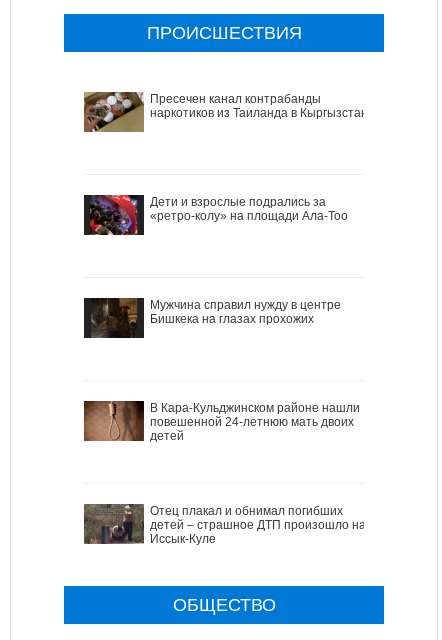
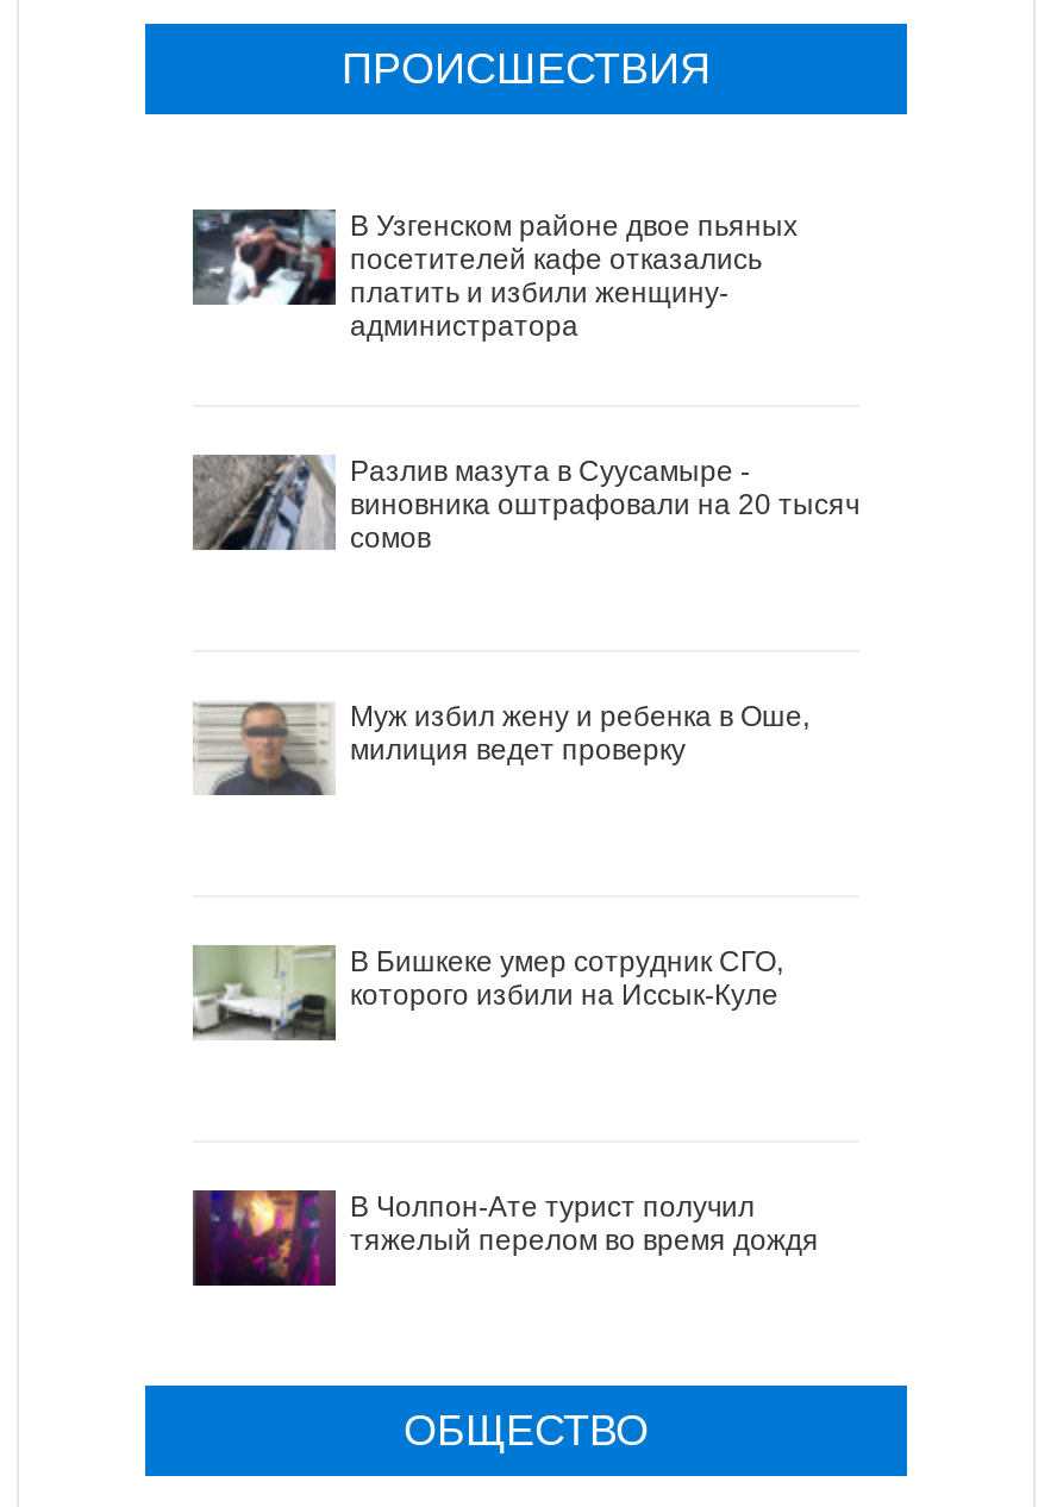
- [image]
- Пресечен канал контрабанды
- наркотиков из Таиланда в Кыргызстан
+ [image]
+ В Узгенском районе двое пьяных
+ посетителей кафе отказались
+ платить и избили женщину-
+ администратора

- [image]
- Дети и взрослые подрались за
- «ретро-колу» на площади Ала-Тоо
+ [image]
+ Разлив мазута в Суусамыре -
+ виновника оштрафовали на 20 тысяч
+ сомов

- [image]
- Мужчина справил нужду в центре
- Бишкека на глазах прохожих
+ [image]
+ Муж избил жену и ребенка в Оше,
+ милиция ведет проверку

- [image]
- В Кара-Кульджинском районе нашли
- повешенной 24-летнюю мать двоих
- детей
+ [image]
+ В Бишкеке умер сотрудник СГО,
+ которого избили на Иссык-Куле

- [image]
- Отец плакал и обнимал погибших
- детей – страшное ДТП произошло на
- Иссык-Куле
+ [image]
+ В Чолпон-Ате турист получил
+ тяжелый перелом во время дождя
